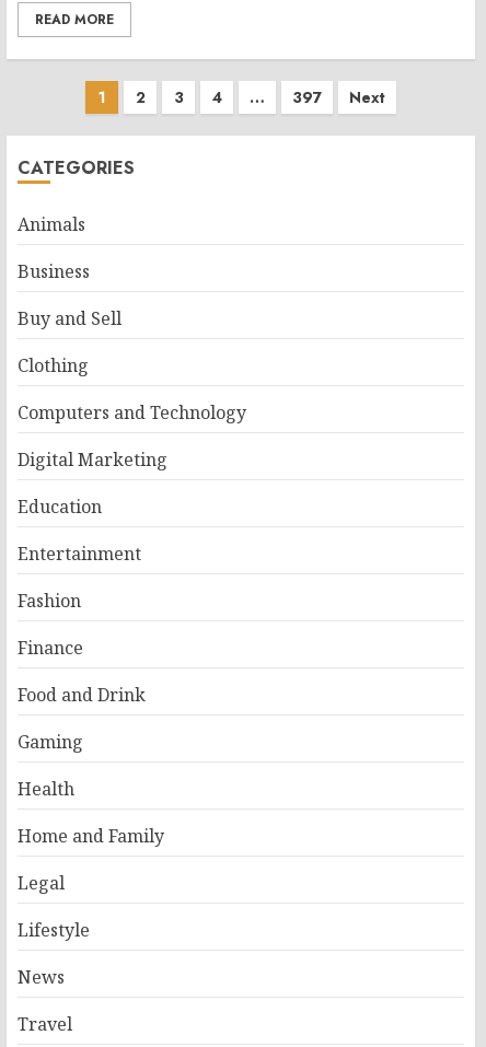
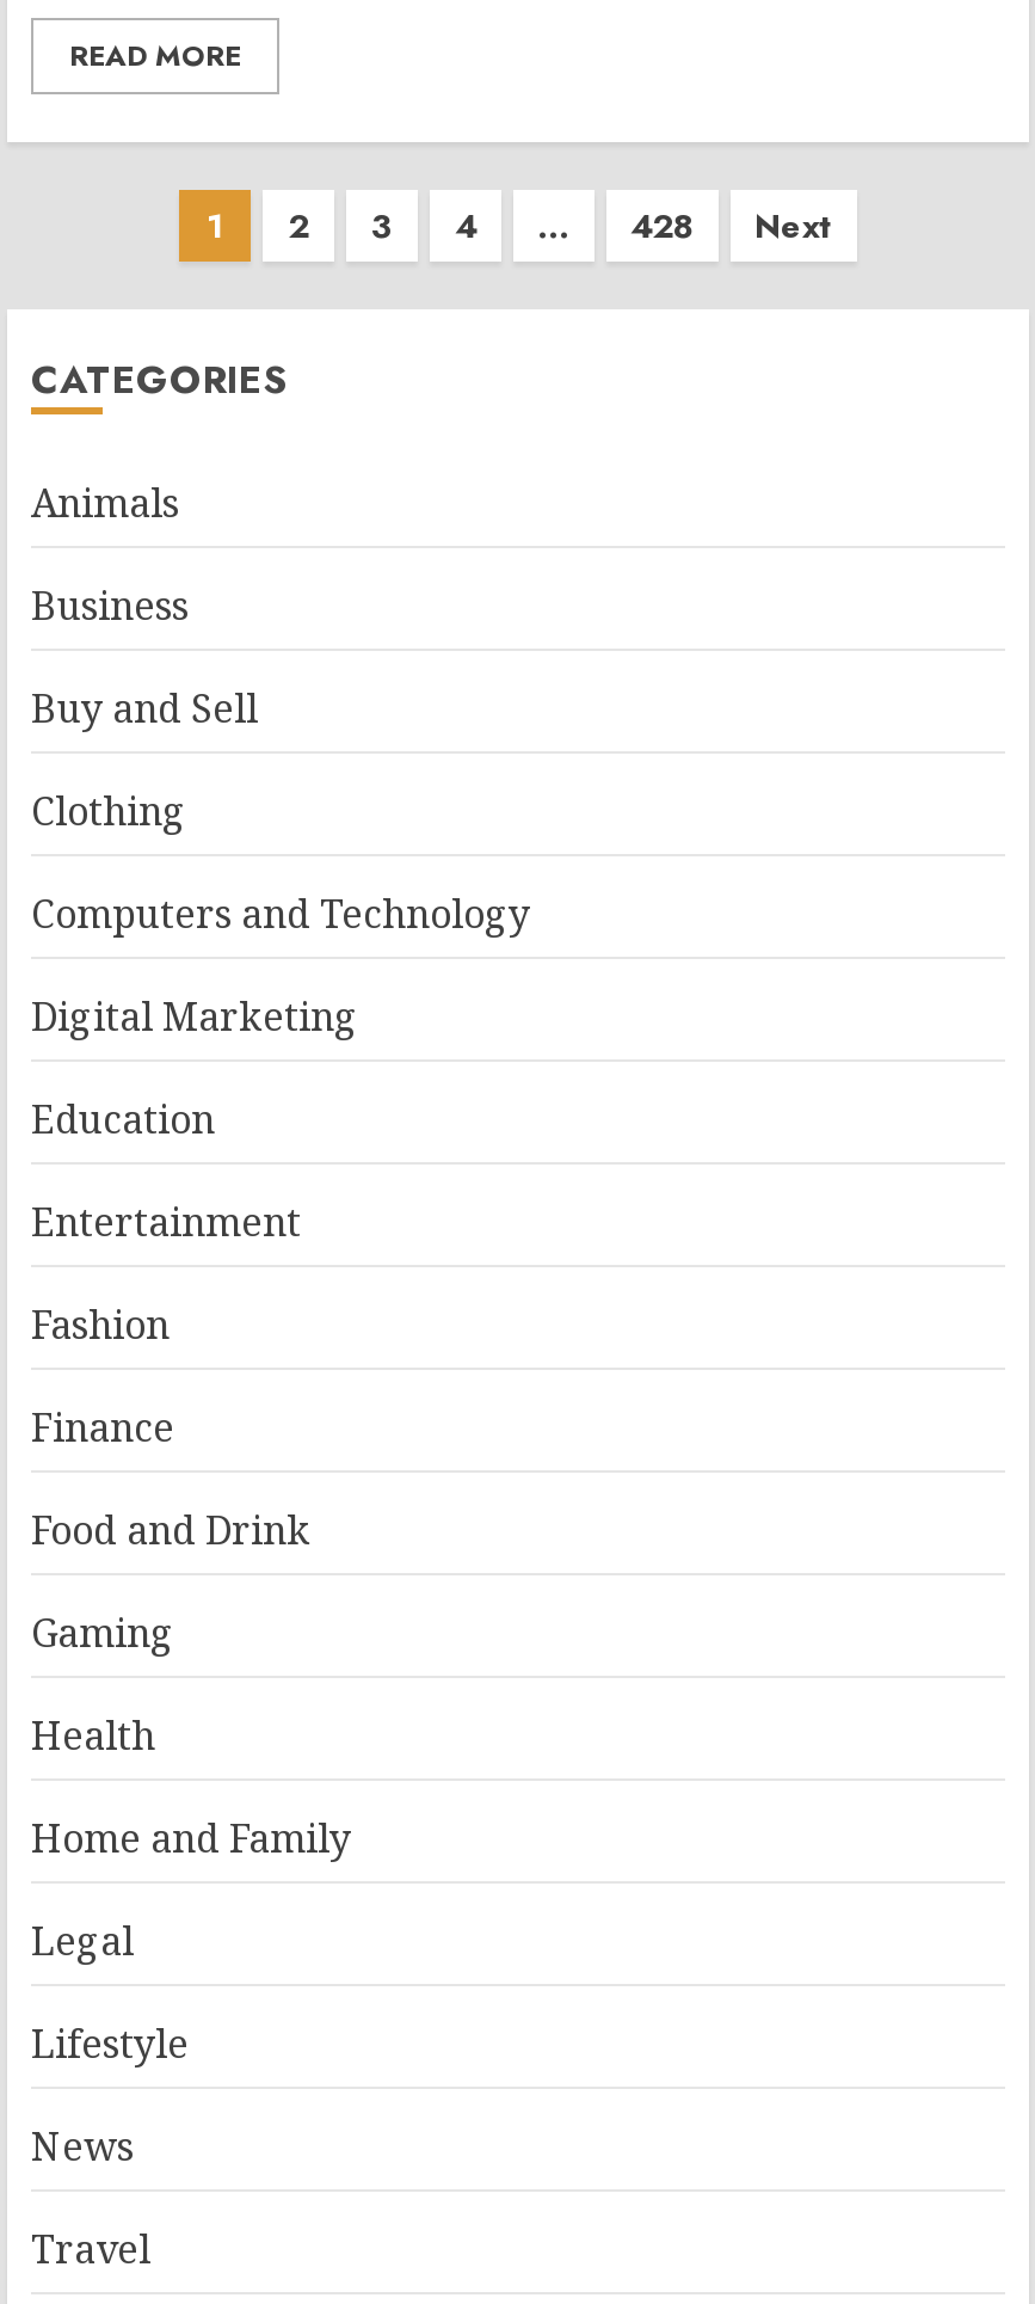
- 397
+ 428
